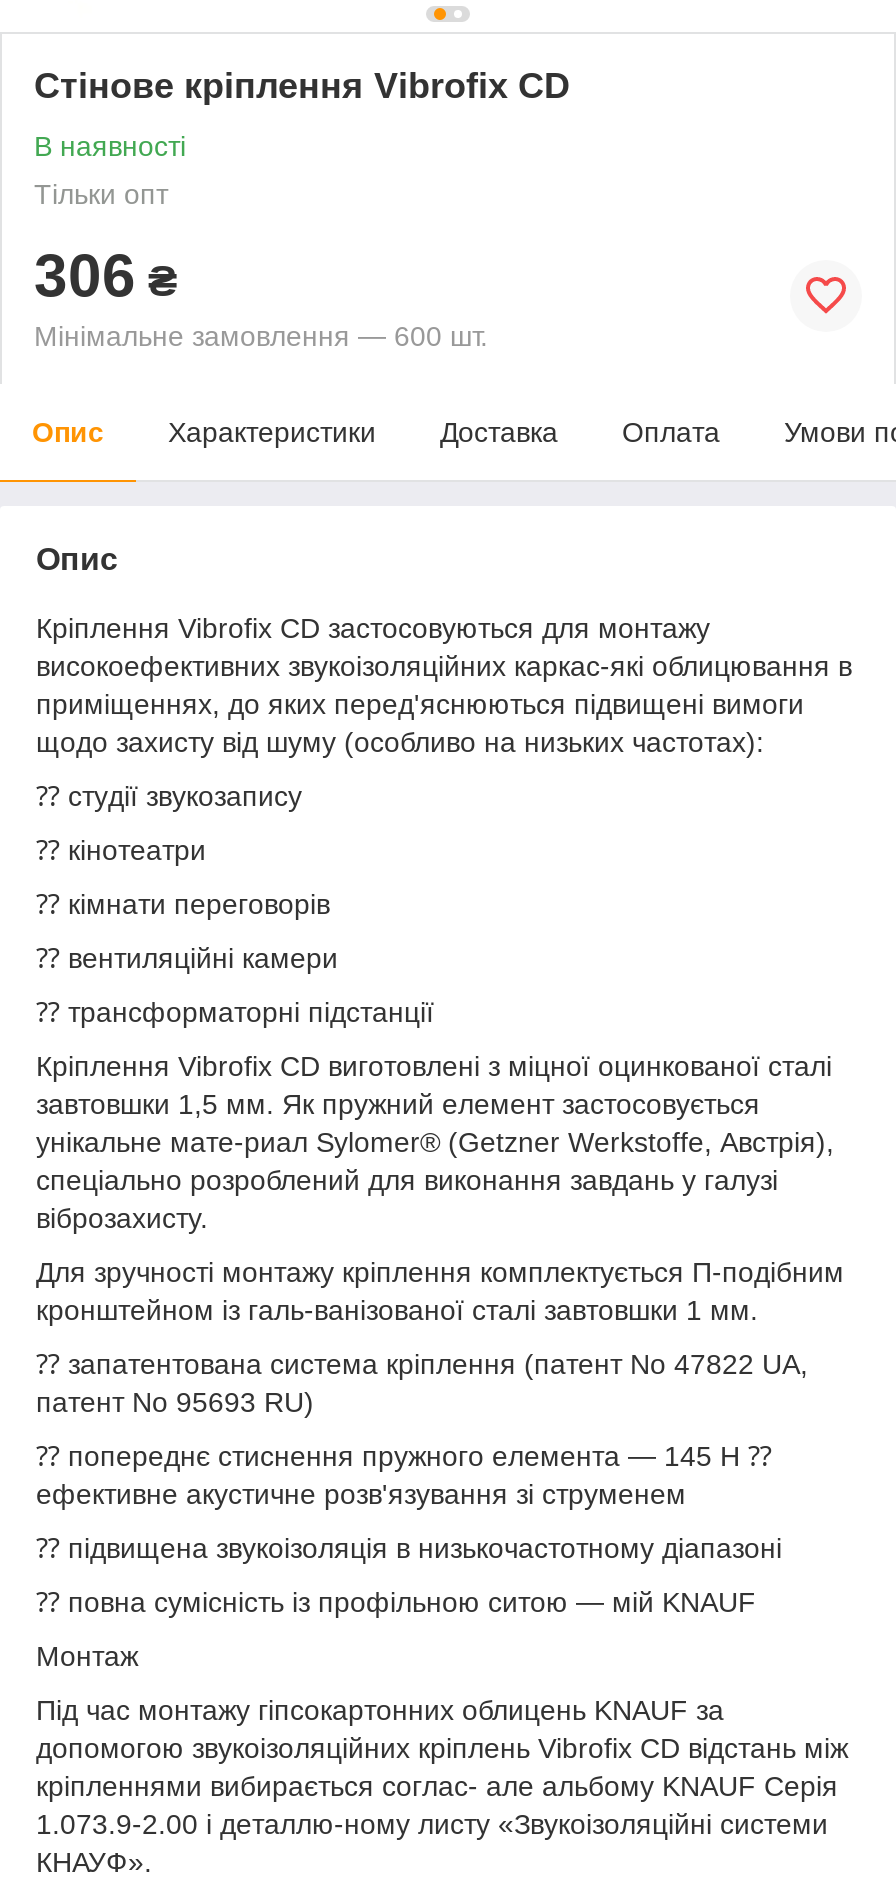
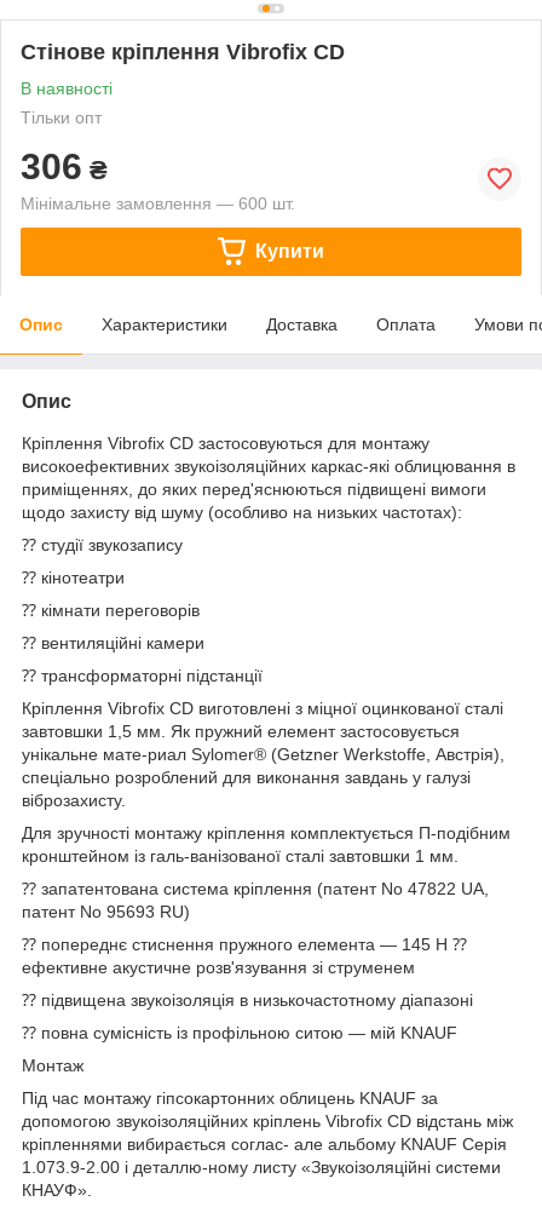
+ Купити
